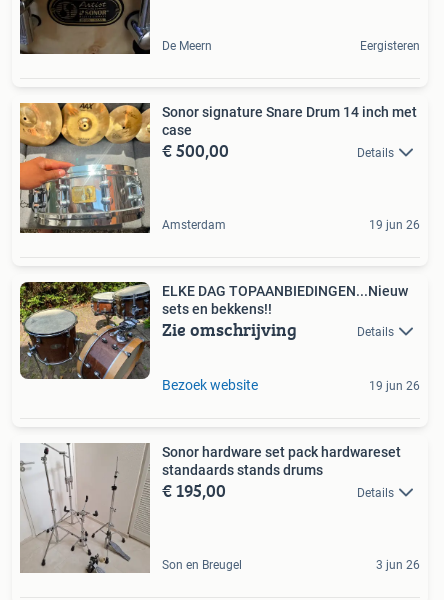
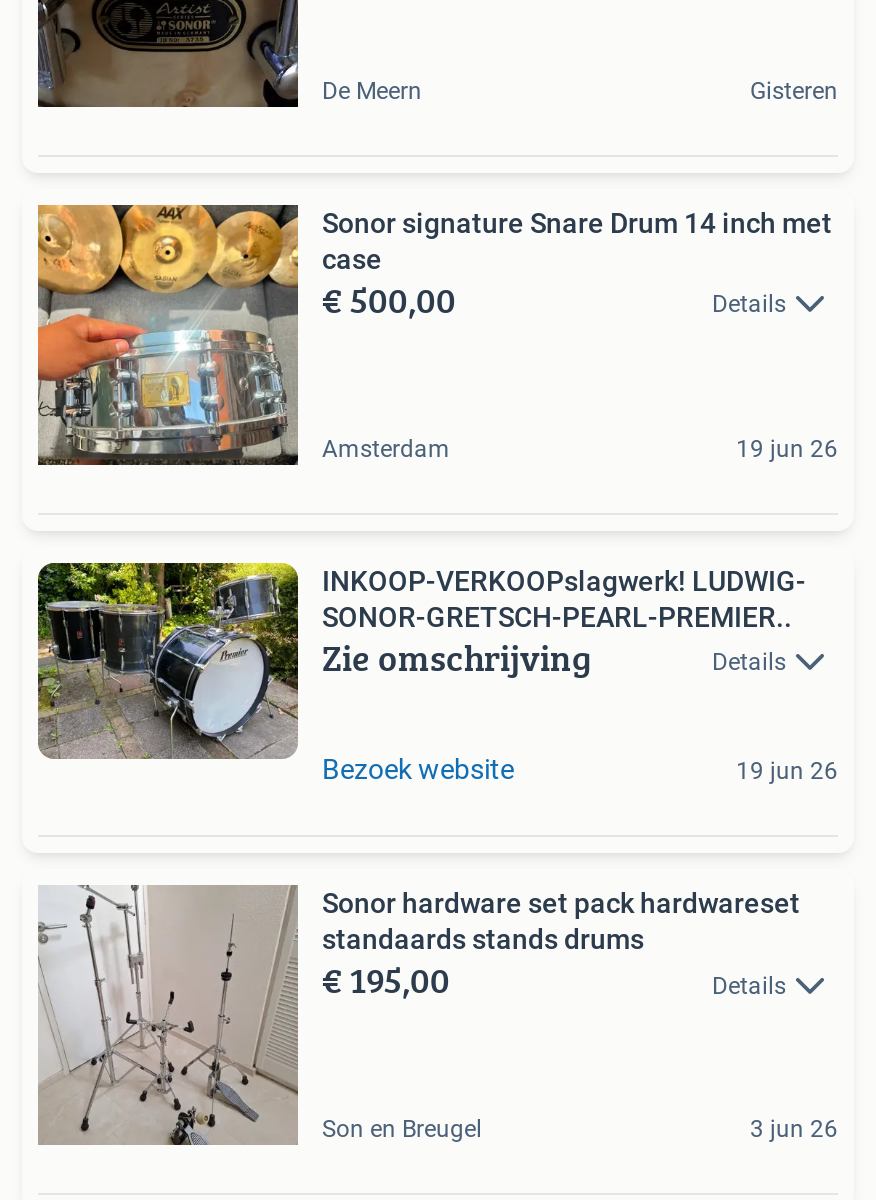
- Eergisteren
+ Gisteren

- [image]
- ELKE DAG TOPAANBIEDINGEN...Nieuw
- sets en bekkens!!
+ [image]
+ INKOOP-VERKOOPslagwerk! LUDWIG-
+ SONOR-GRETSCH-PEARL-PREMIER..
